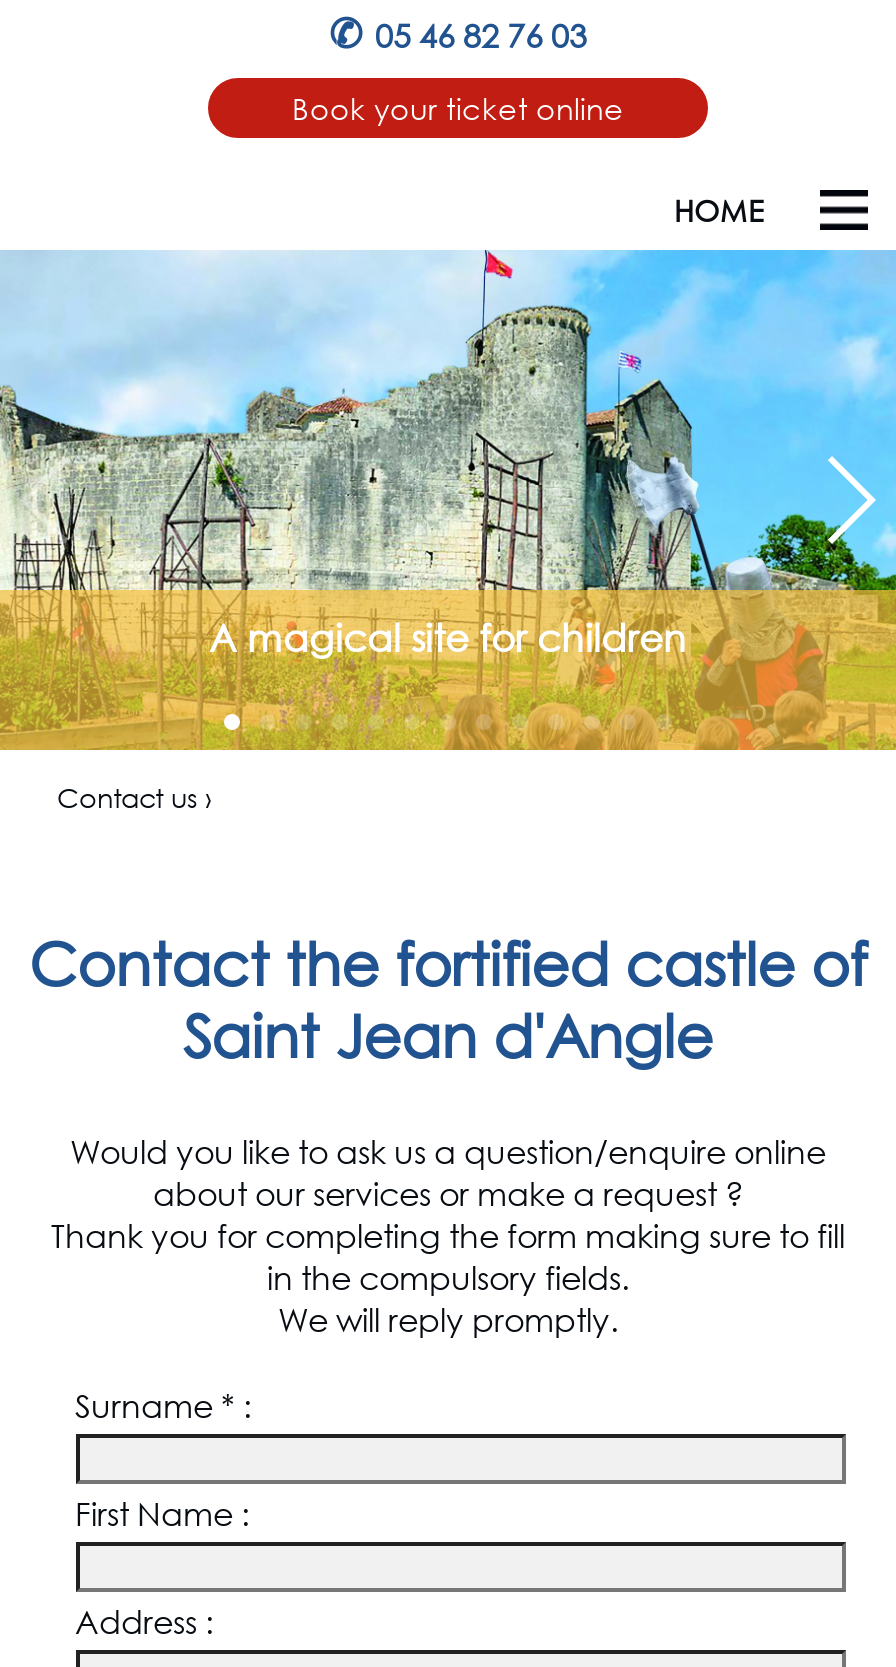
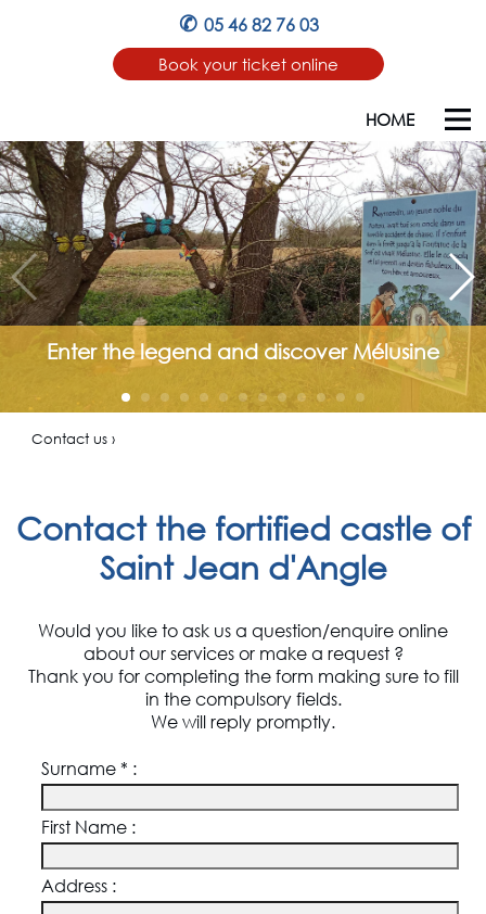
- [image]
- A magical site for children
+ [image]
+ Enter the legend and discover Mélusine
